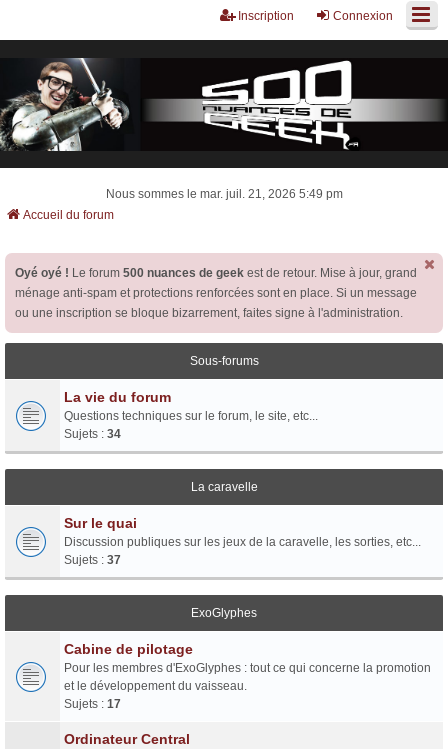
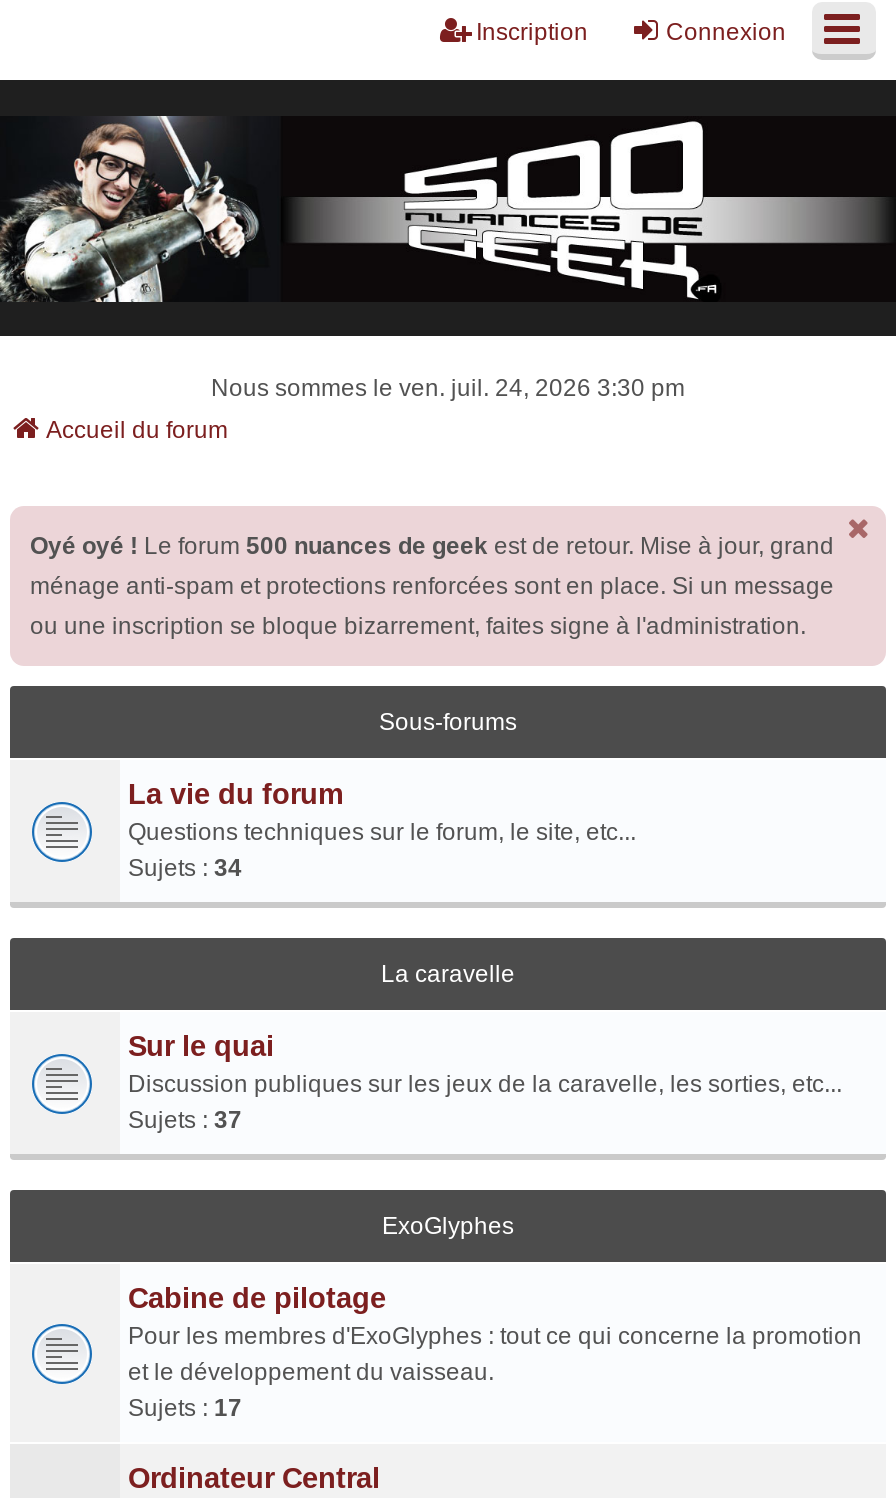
- Nous sommes le mar. juil. 21, 2026 5:49 pm
+ Nous sommes le ven. juil. 24, 2026 3:30 pm
